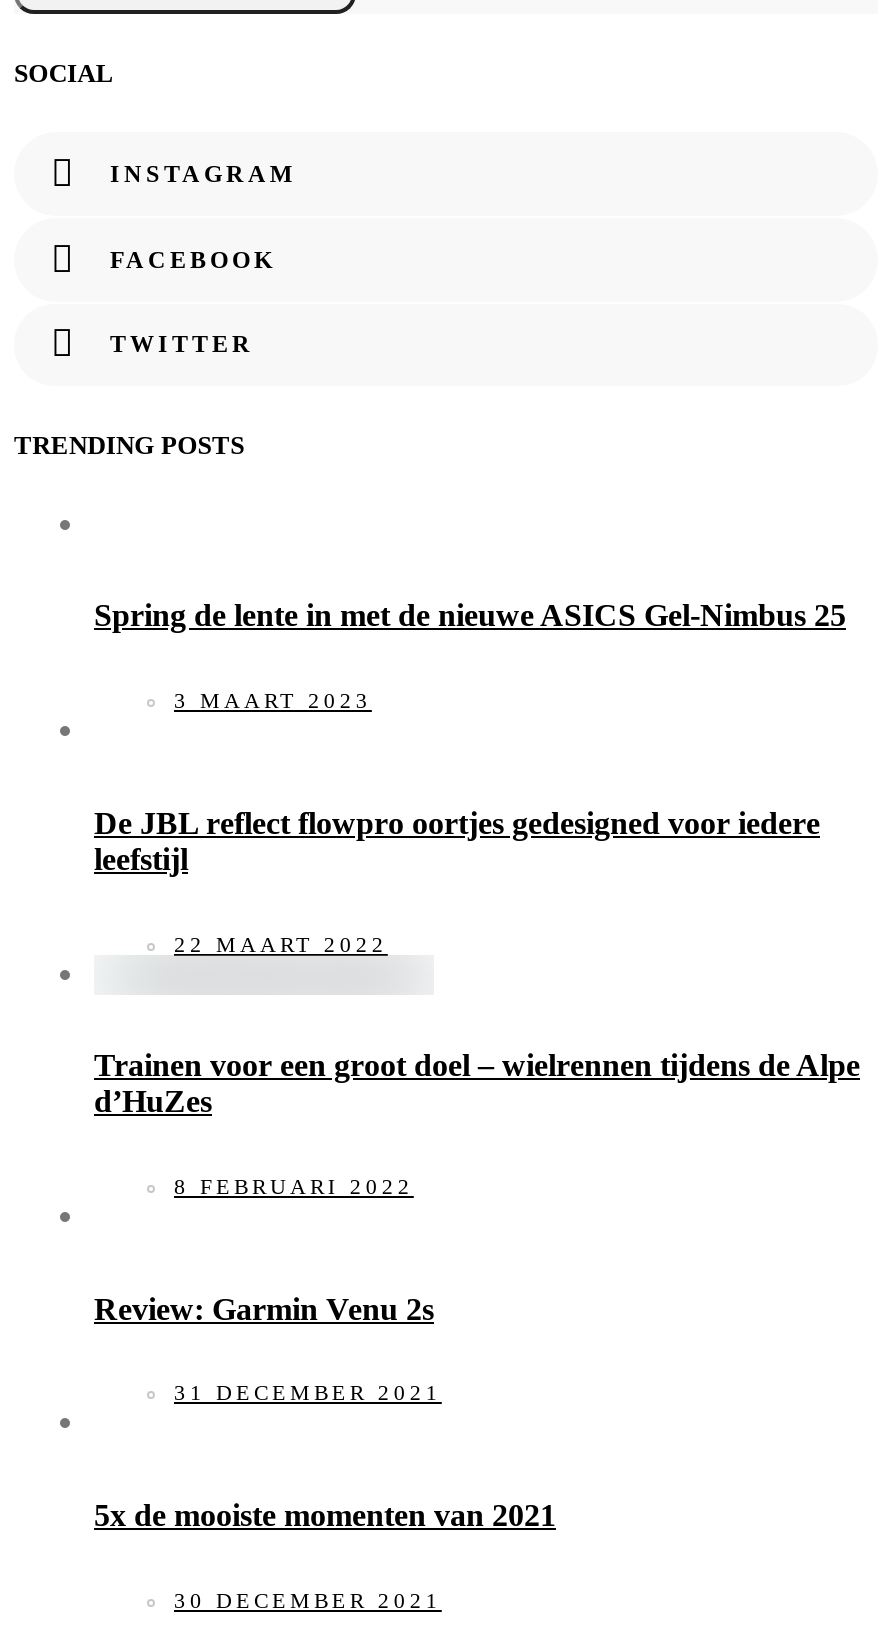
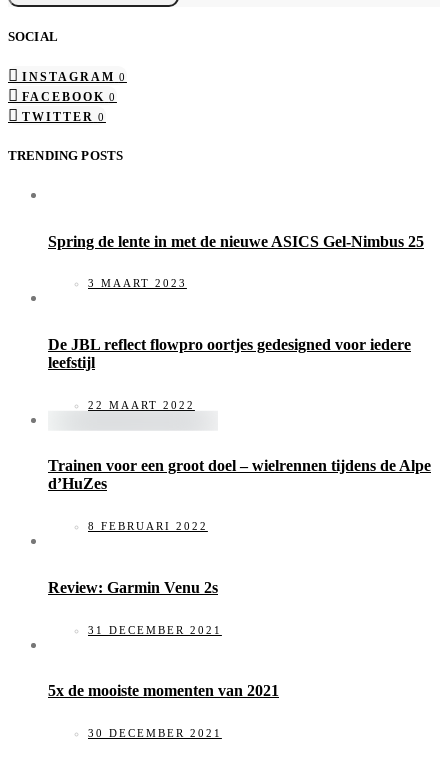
- INSTAGRAM
- FACEBOOK
- TWITTER
+ INSTAGRAM 0
+ FACEBOOK 0
+ TWITTER 0
